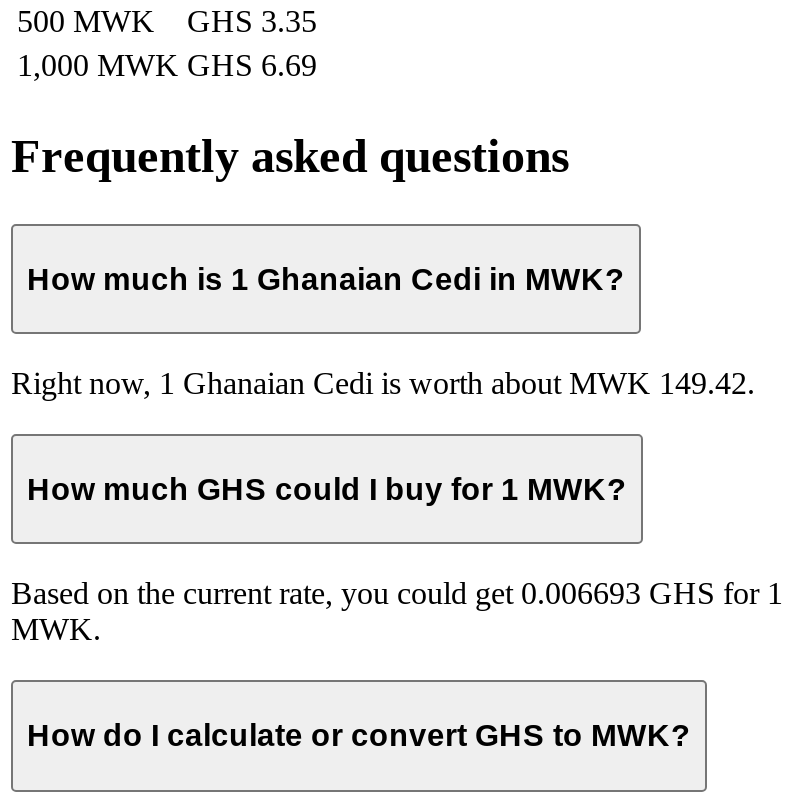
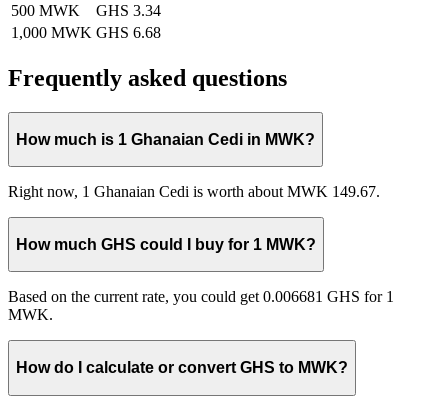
- 500 MWK GHS 3.35
+ 500 MWK GHS 3.34

- 1,000 MWK GHS 6.69
+ 1,000 MWK GHS 6.68

- Right now, 1 Ghanaian Cedi is worth about MWK 149.42.
+ Right now, 1 Ghanaian Cedi is worth about MWK 149.67.

- Based on the current rate, you could get 0.006693 GHS for 1
+ Based on the current rate, you could get 0.006681 GHS for 1
